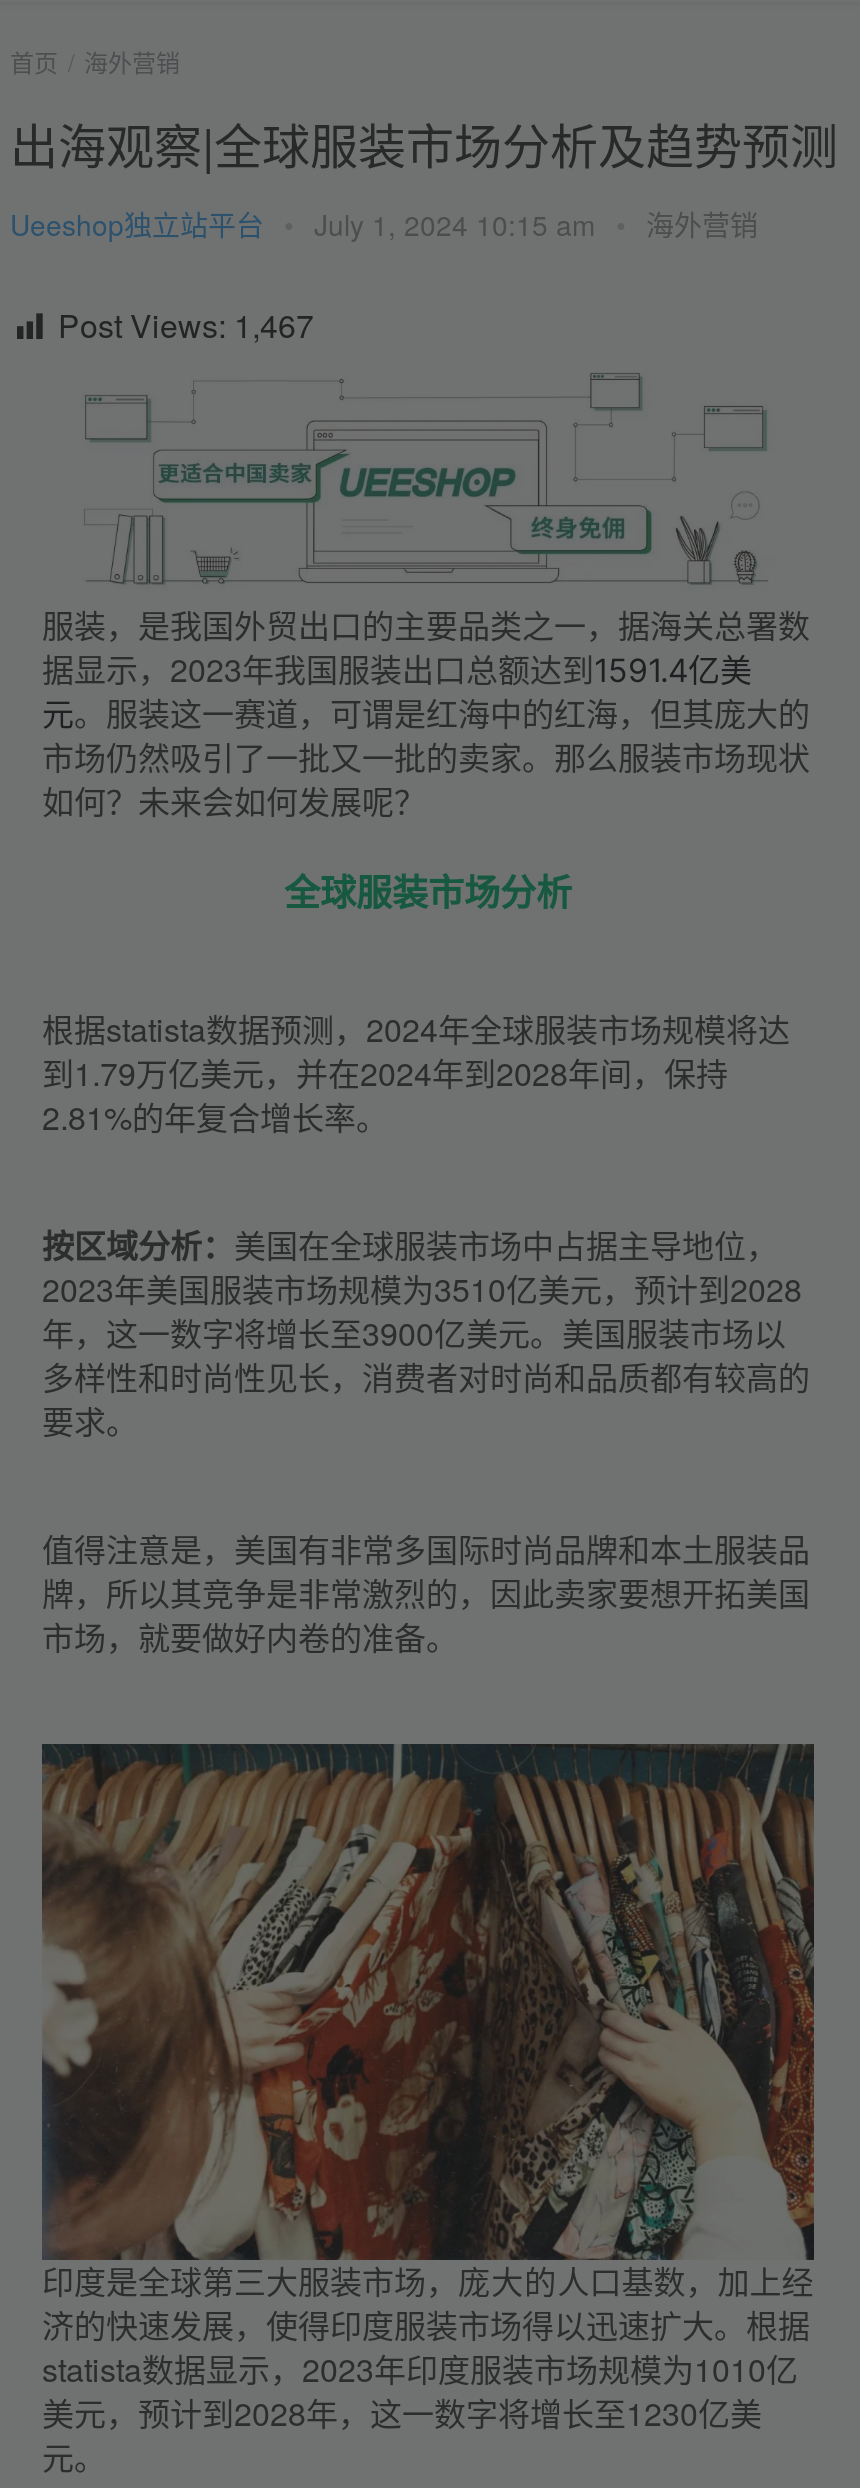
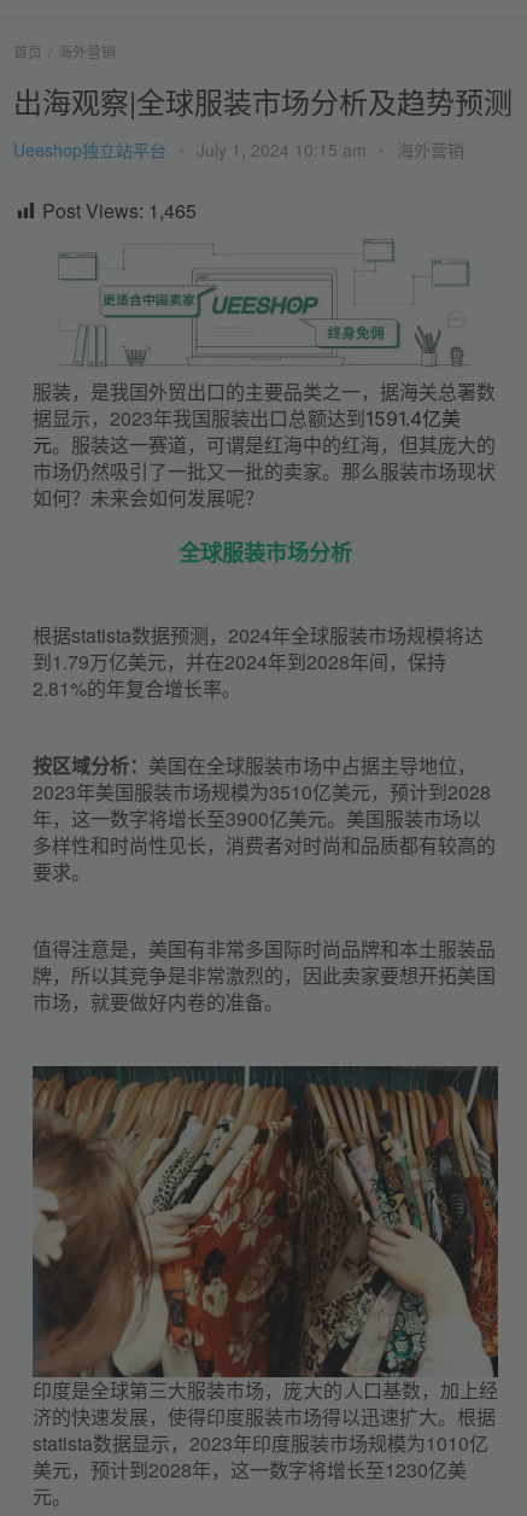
- Post Views: 1,467
+ Post Views: 1,465
